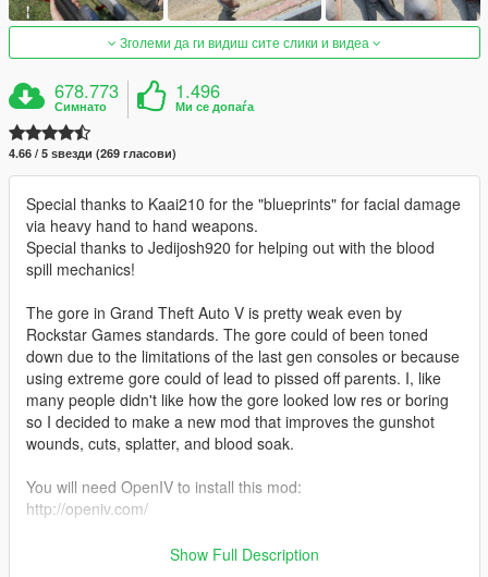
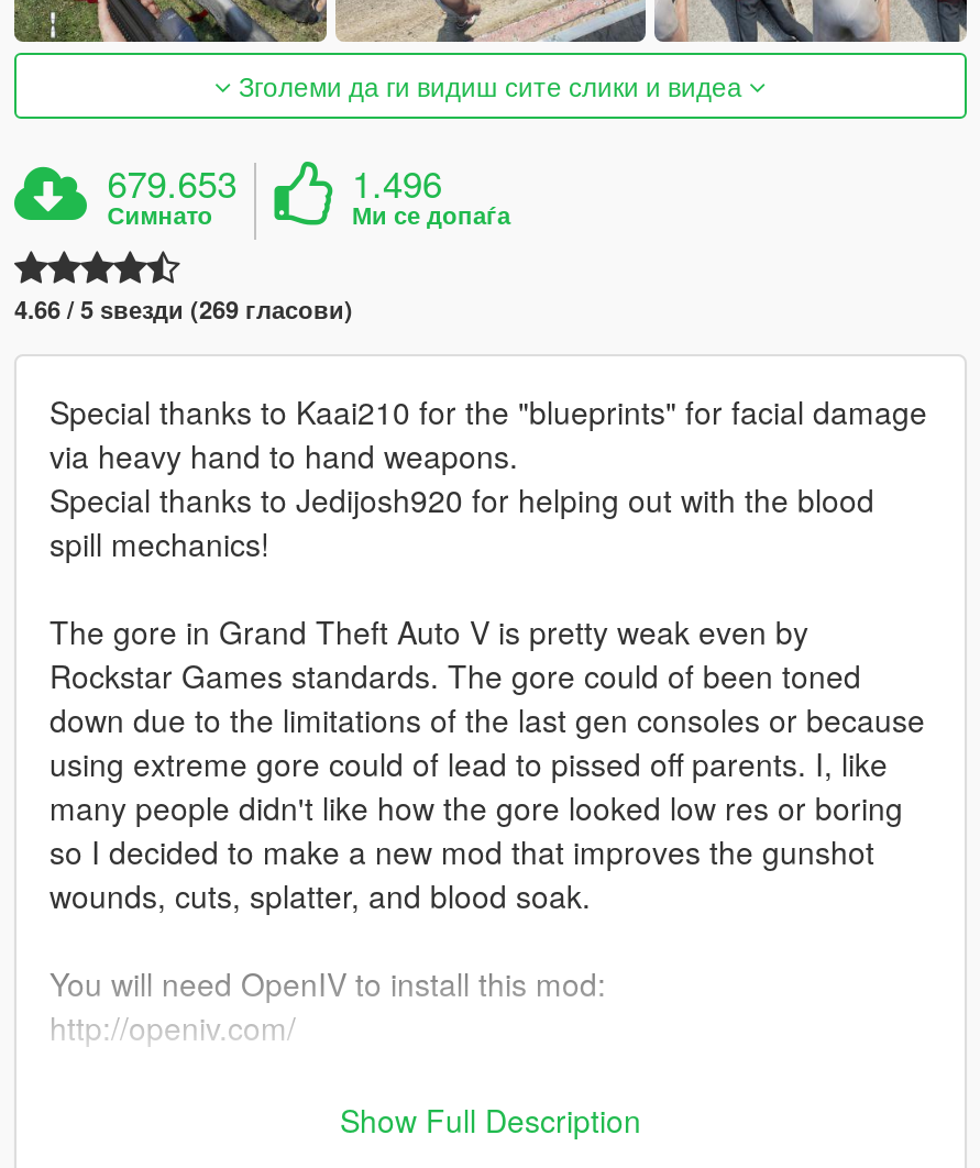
- 678.773
+ 679.653
